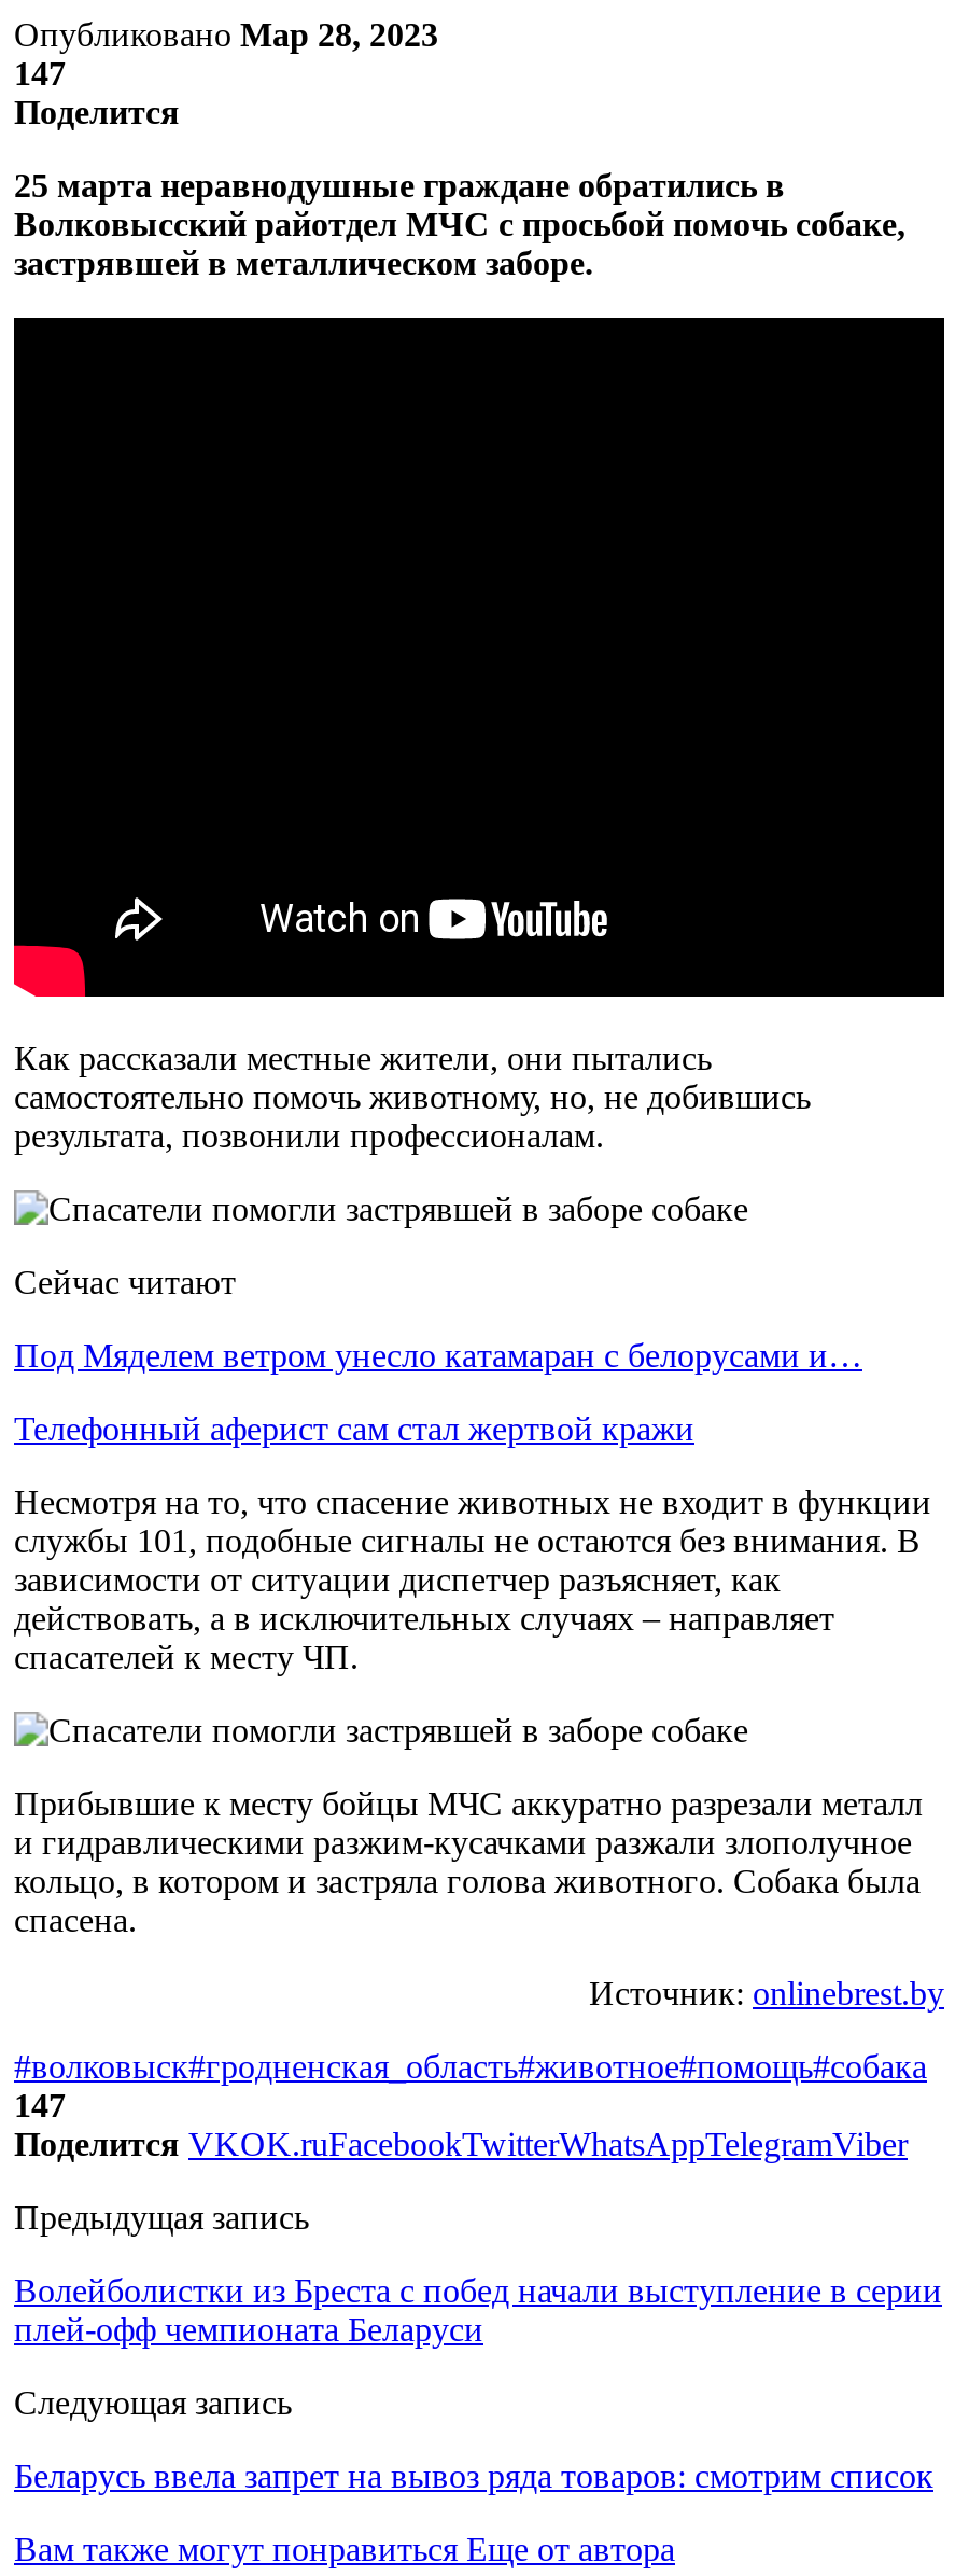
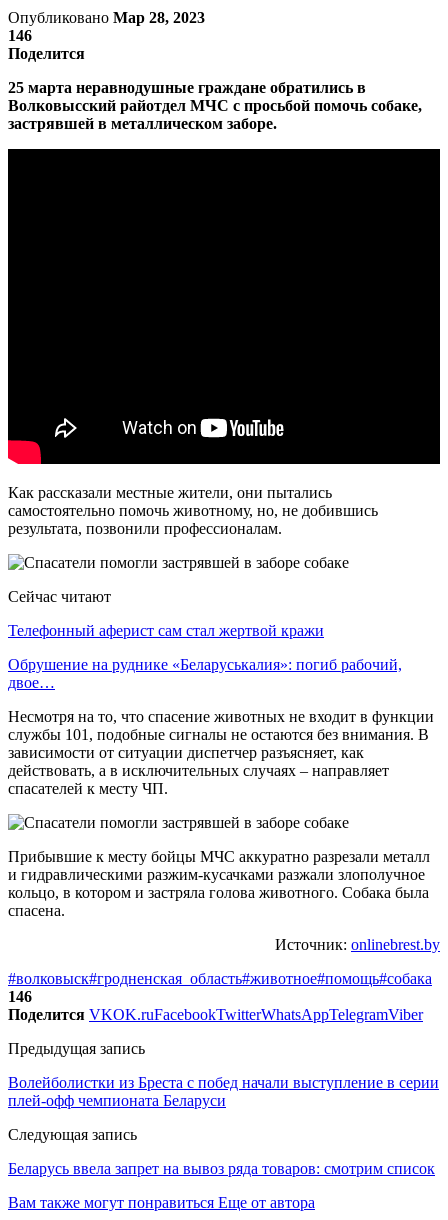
- 147
+ 146

- Под Мяделем ветром унесло катамаран с белорусами и…

moved up: Телефонный аферист сам стал жертвой кражи

+ Обрушение на руднике «Беларуськалия»: погиб рабочий,
+ двое…

- 147
+ 146
